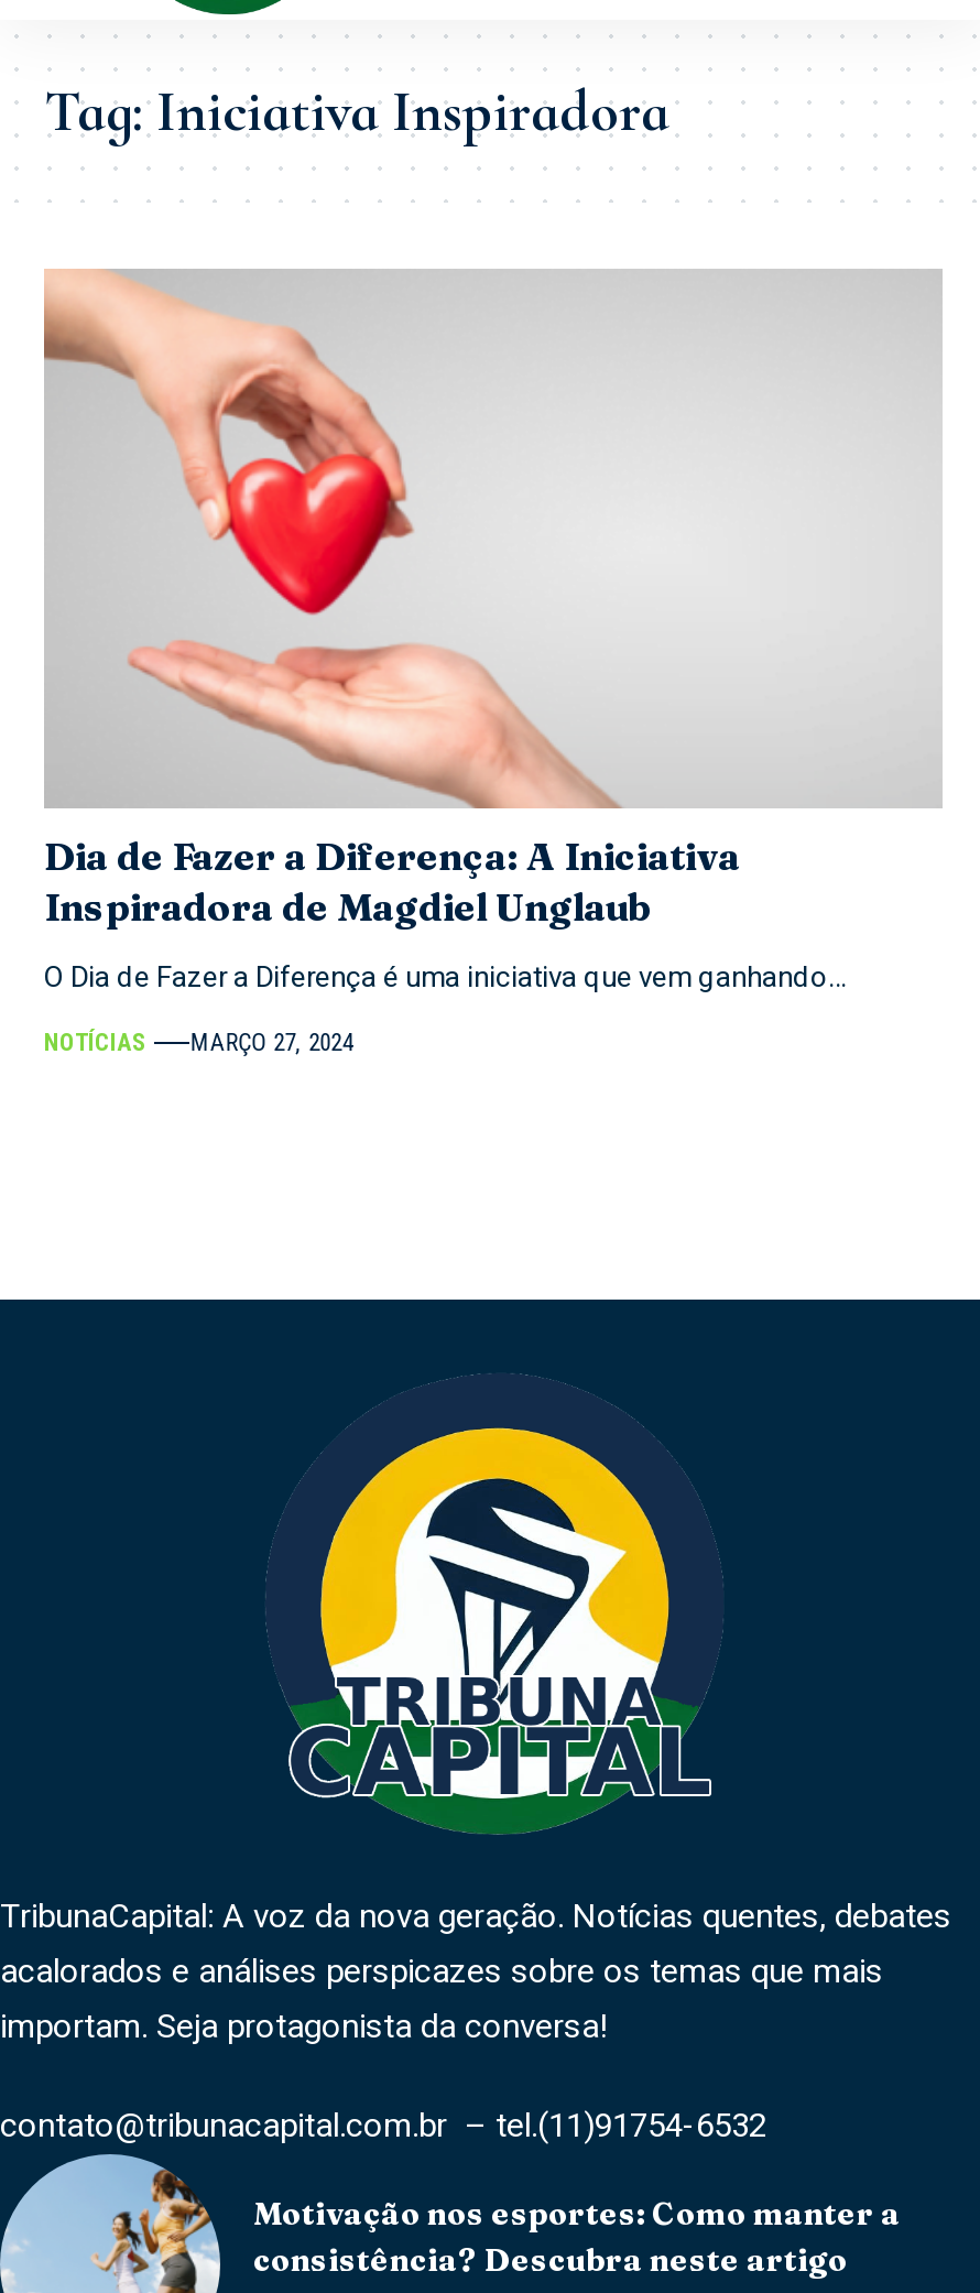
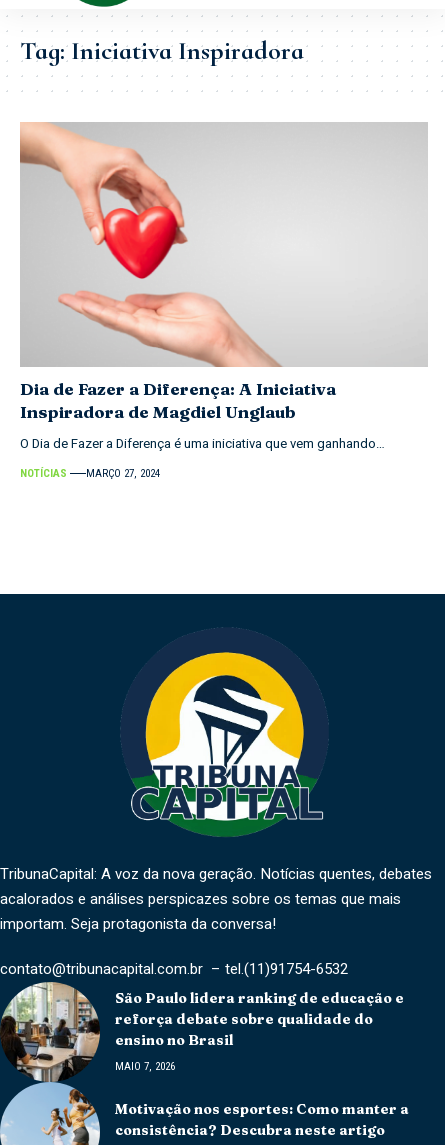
+ [image]
+ São Paulo lidera ranking de educação e
+ reforça debate sobre qualidade do
+ ensino no Brasil
+ MAIO 7, 2026
